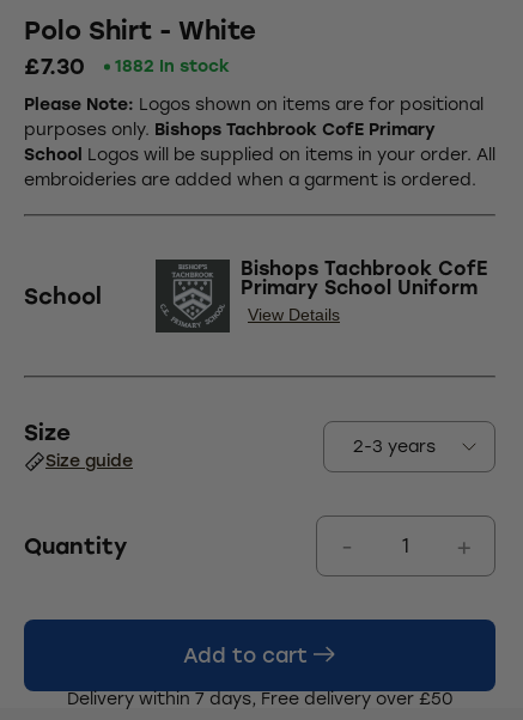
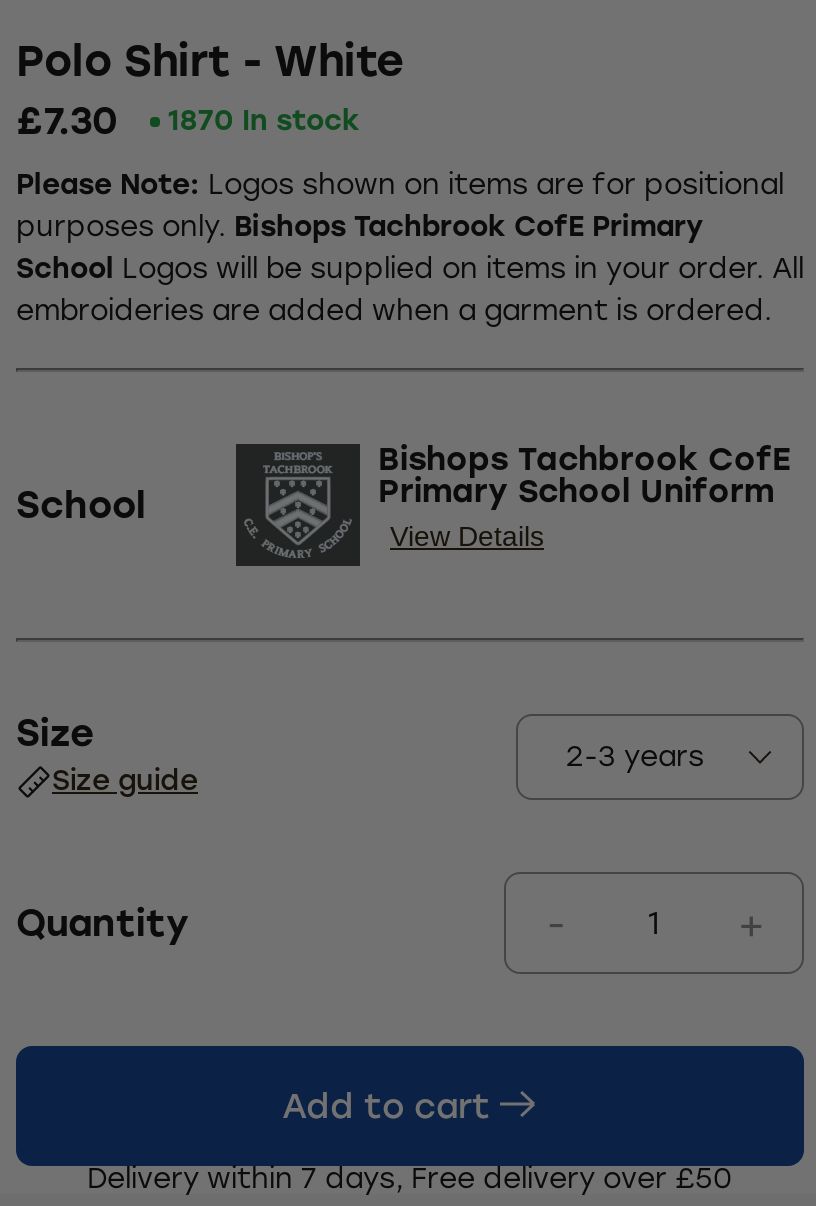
- £7.30 1882 In stock
+ £7.30 1870 In stock
